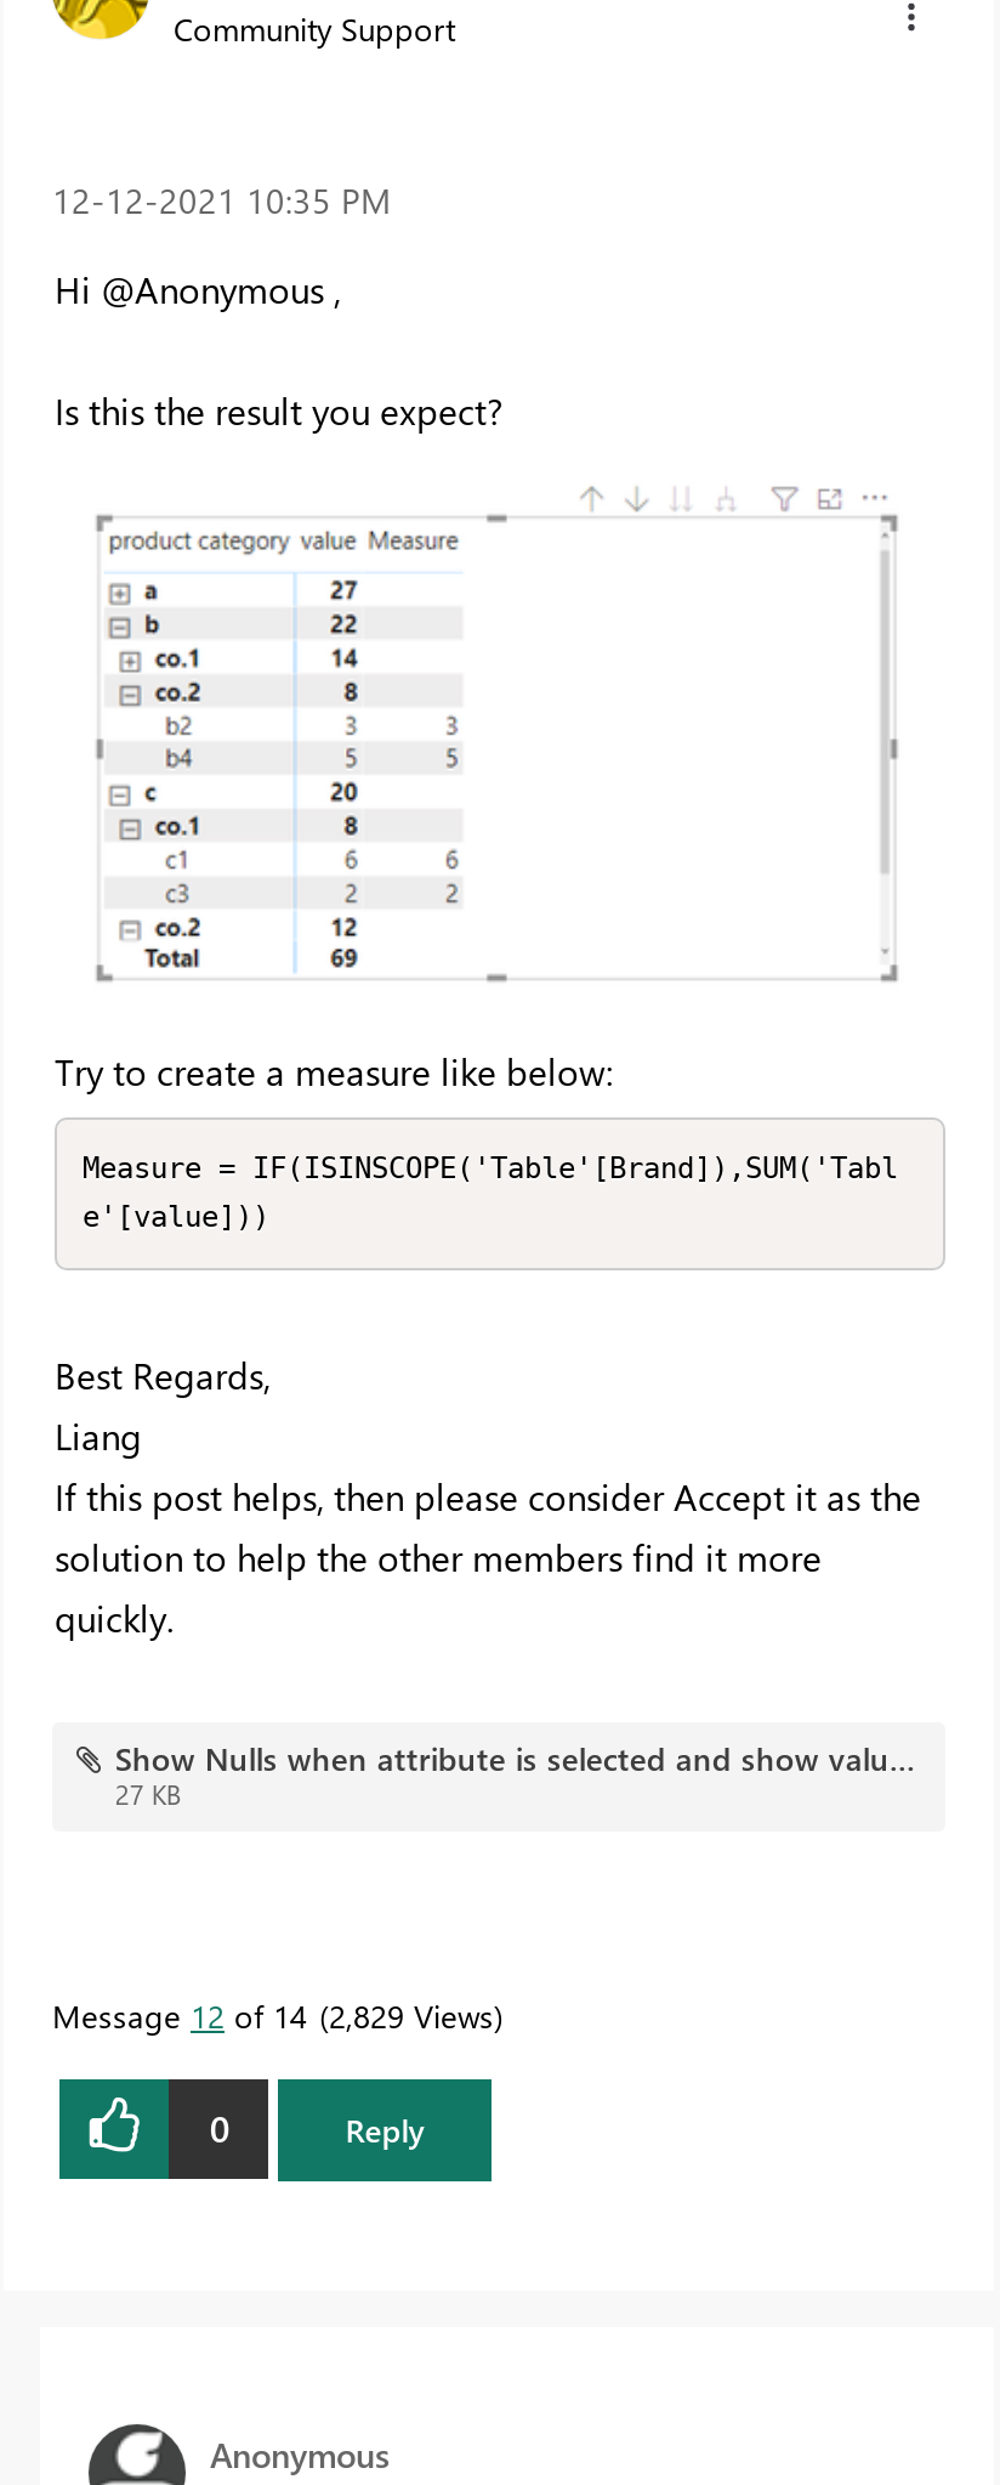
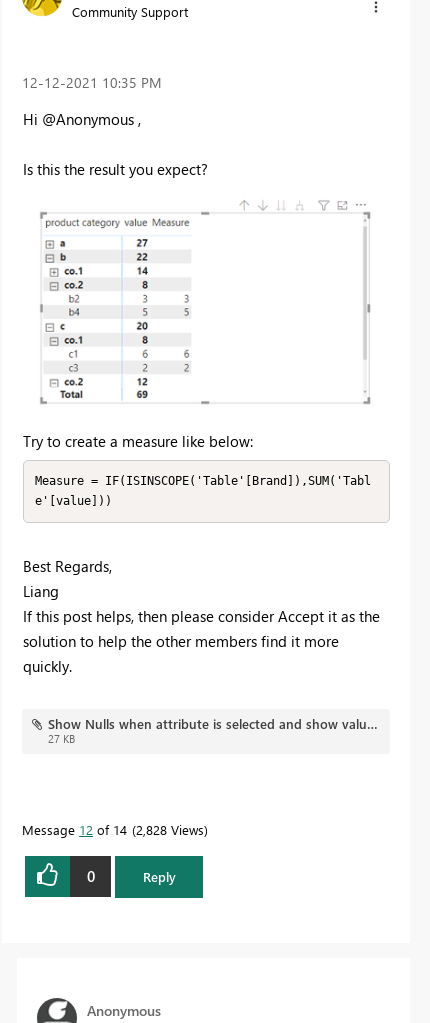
- Message 12 of 14 2,829 Views
+ Message 12 of 14 2,828 Views
